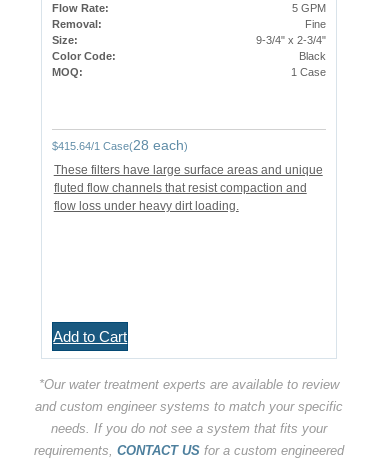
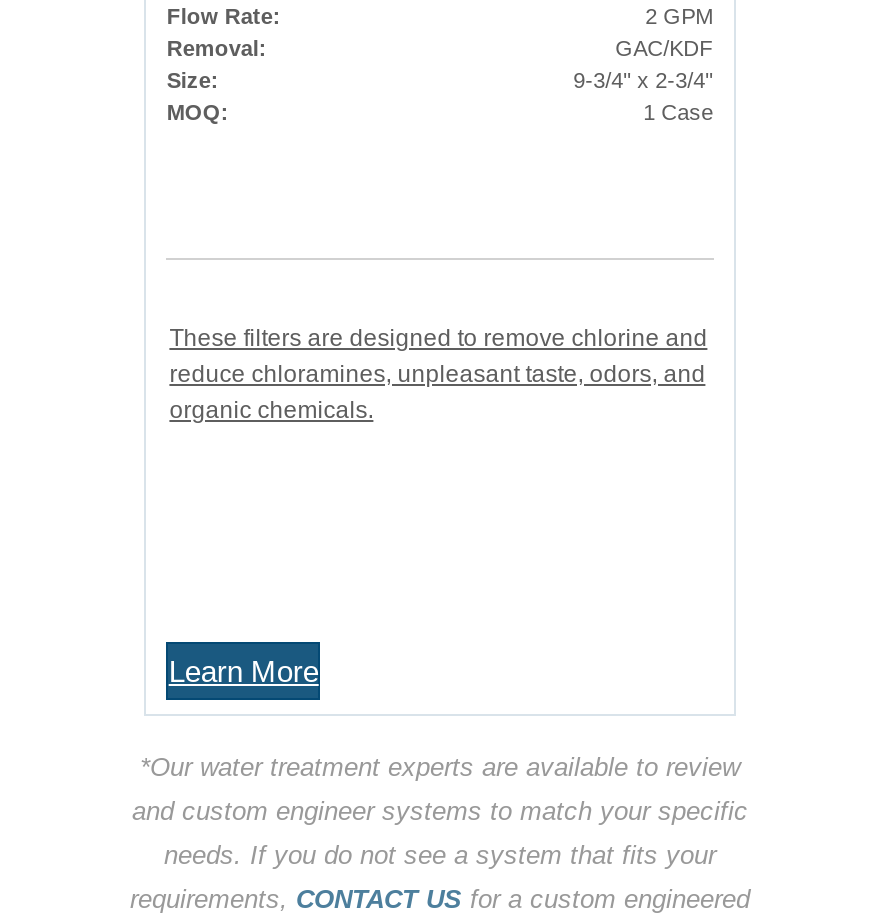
- 5 GPM
+ 2 GPM

- Fine
+ GAC/KDF

- Color Code:
- Black

- $415.64/1 Case(28 each)
- These filters have large surface areas and unique
- fluted flow channels that resist compaction and
- flow loss under heavy dirt loading.
+ These filters are designed to remove chlorine and
+ reduce chloramines, unpleasant taste, odors, and
+ organic chemicals.

- Add to Cart
+ Learn More
